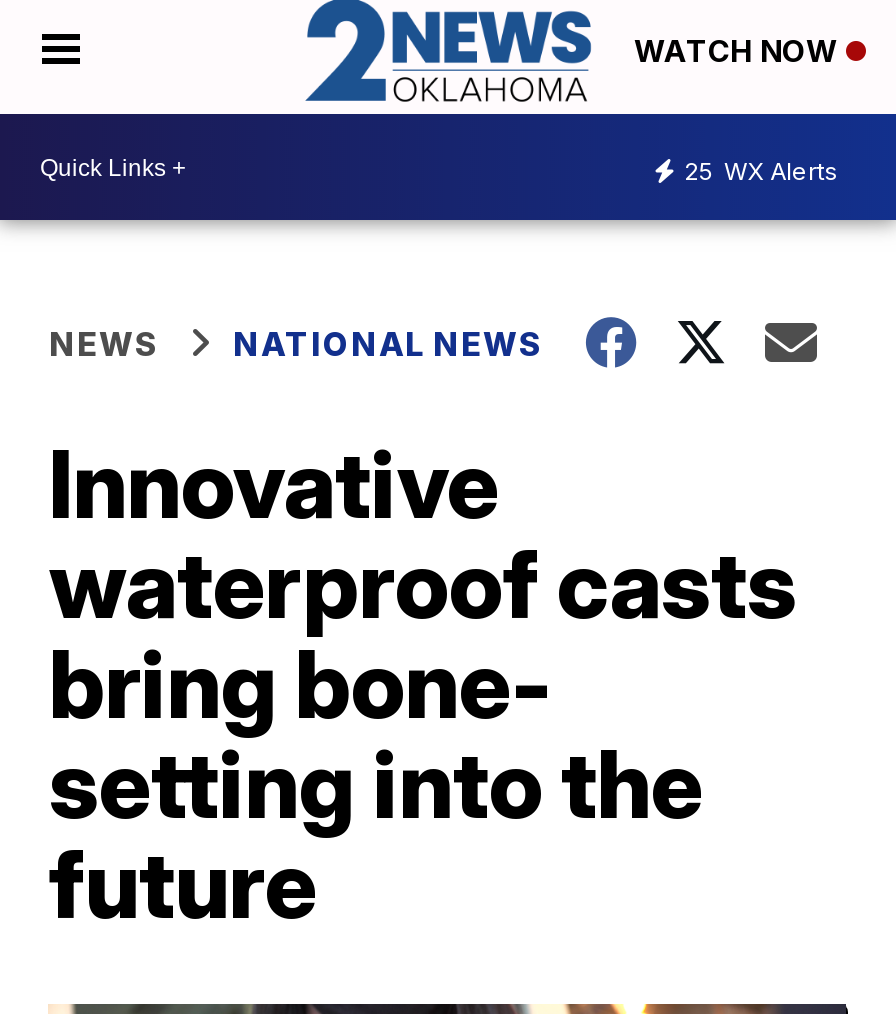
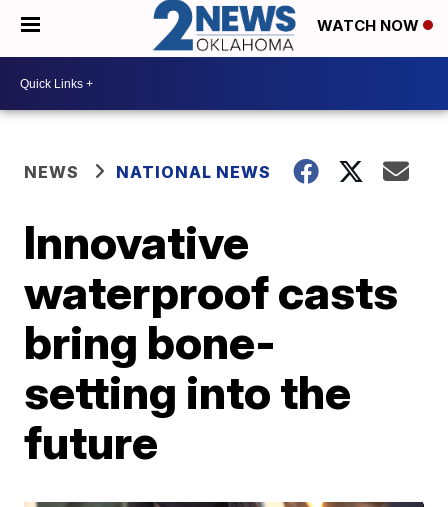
- 25 WX Alerts
